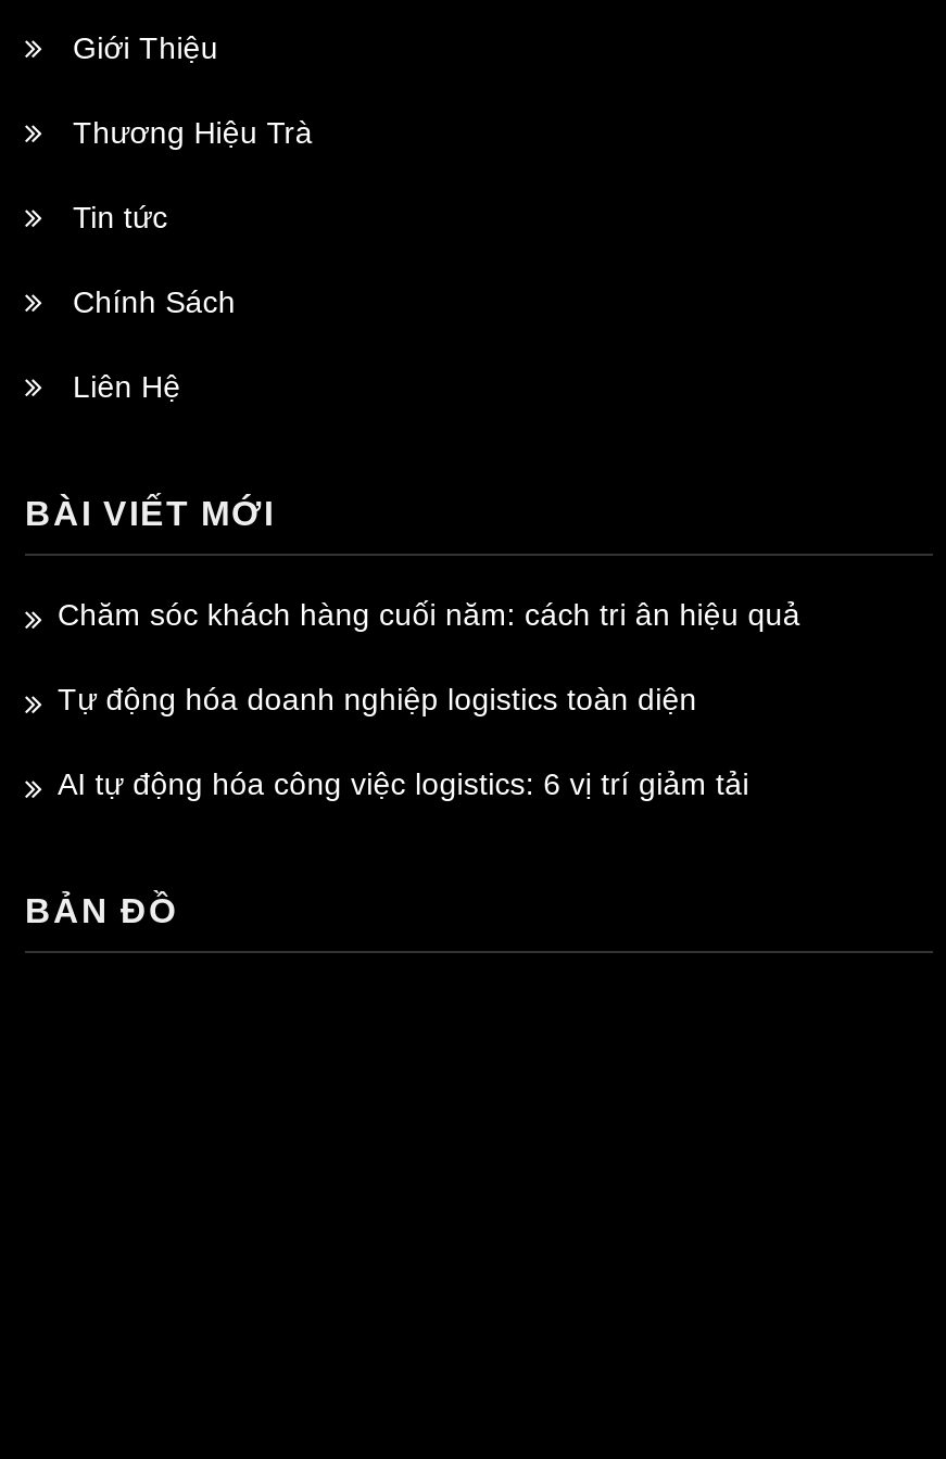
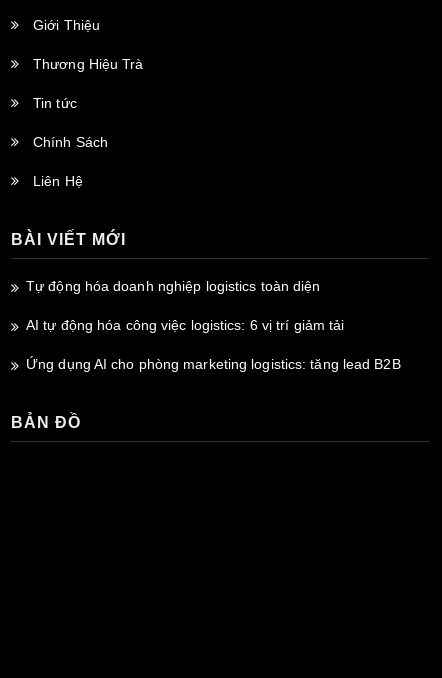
- Chăm sóc khách hàng cuối năm: cách tri ân hiệu quả

moved up: Tự động hóa doanh nghiệp logistics toàn diện | AI tự động hóa công việc logistics: 6 vị trí giảm tải

+ Ứng dụng AI cho phòng marketing logistics: tăng lead B2B
